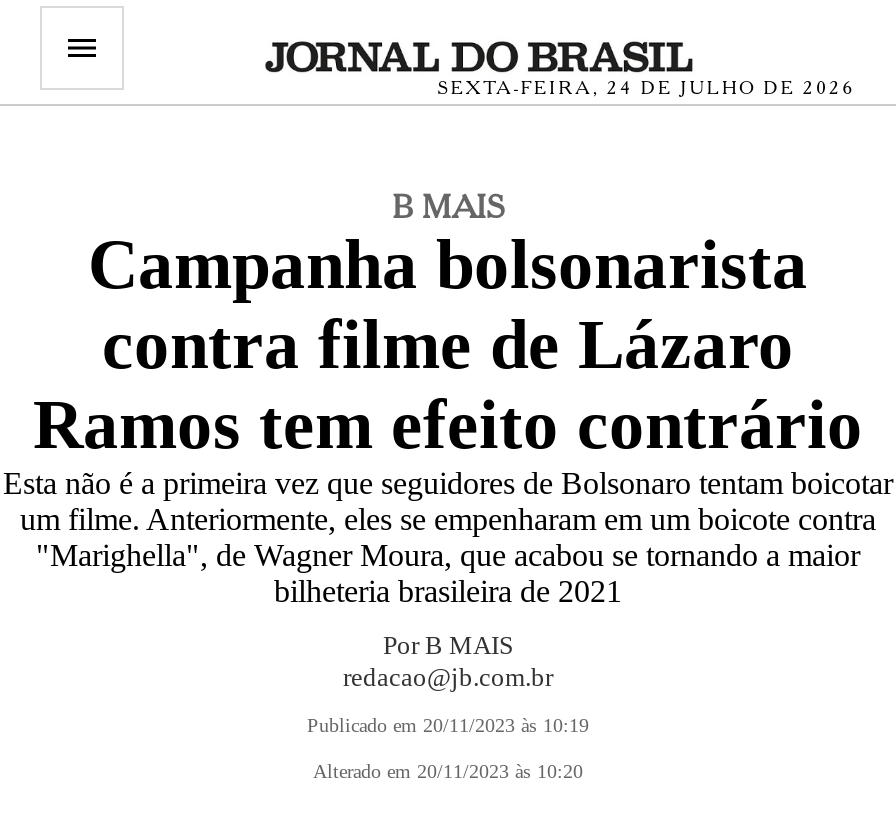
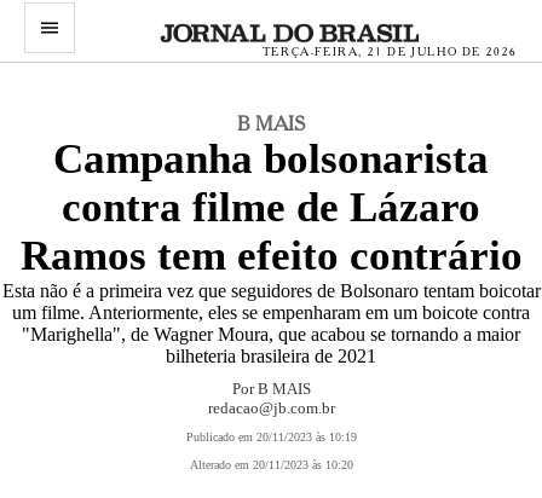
- SEXTA-FEIRA, 24 DE JULHO DE 2026
+ TERÇA-FEIRA, 21 DE JULHO DE 2026
